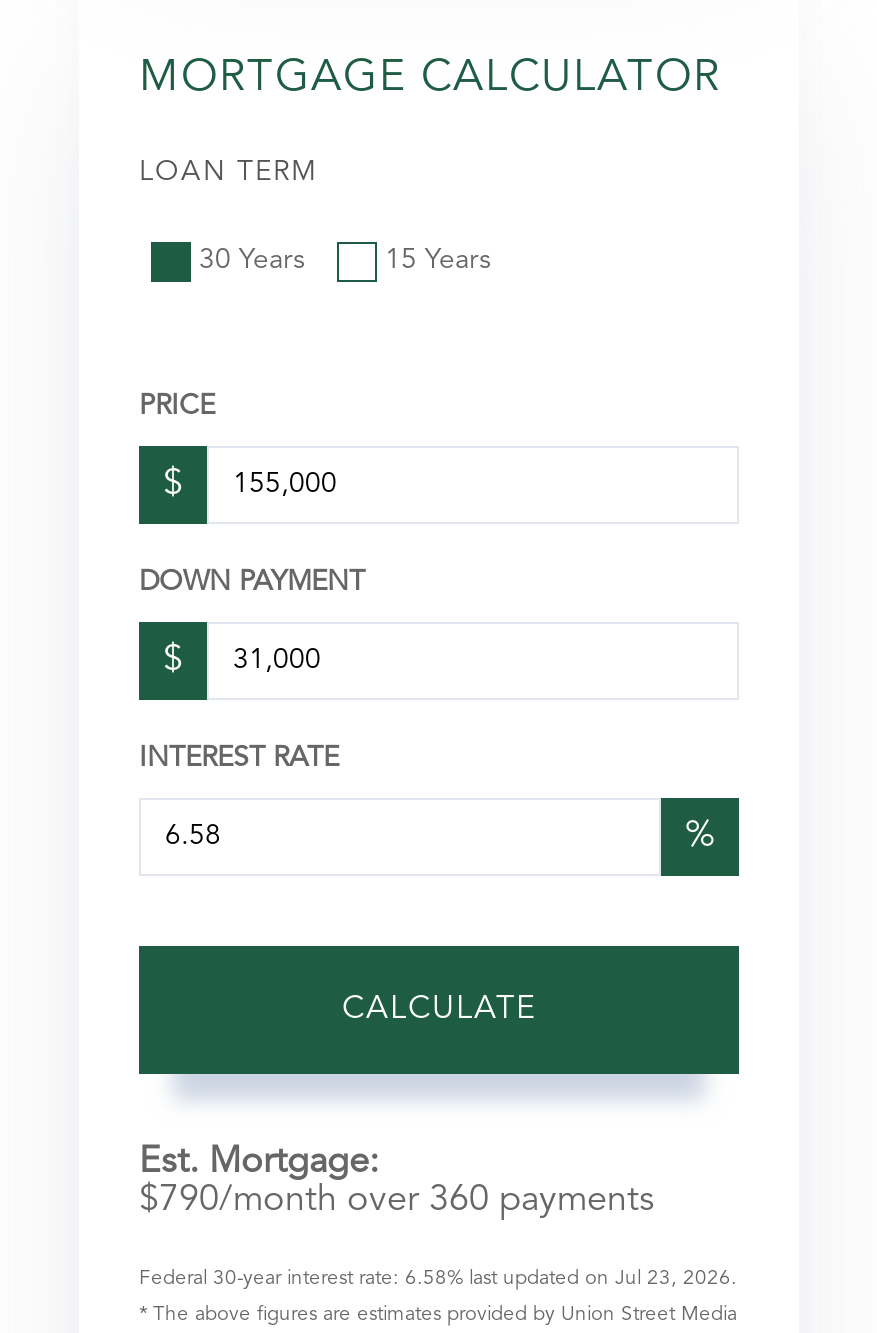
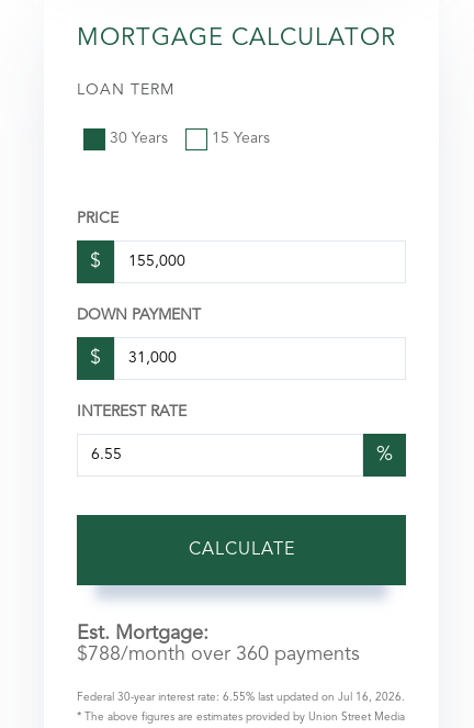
- $790/month over 360 payments
+ $788/month over 360 payments

- Federal 30-year interest rate: 6.58% last updated on Jul 23, 2026.
+ Federal 30-year interest rate: 6.55% last updated on Jul 16, 2026.
